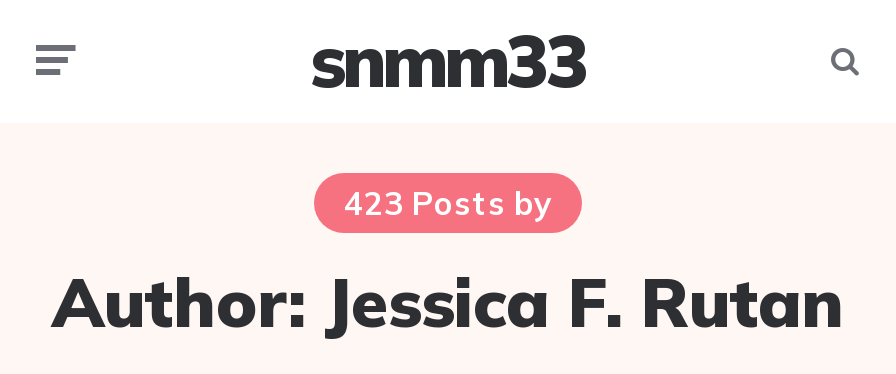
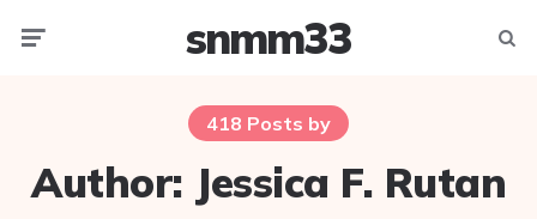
- 423 Posts by
+ 418 Posts by
